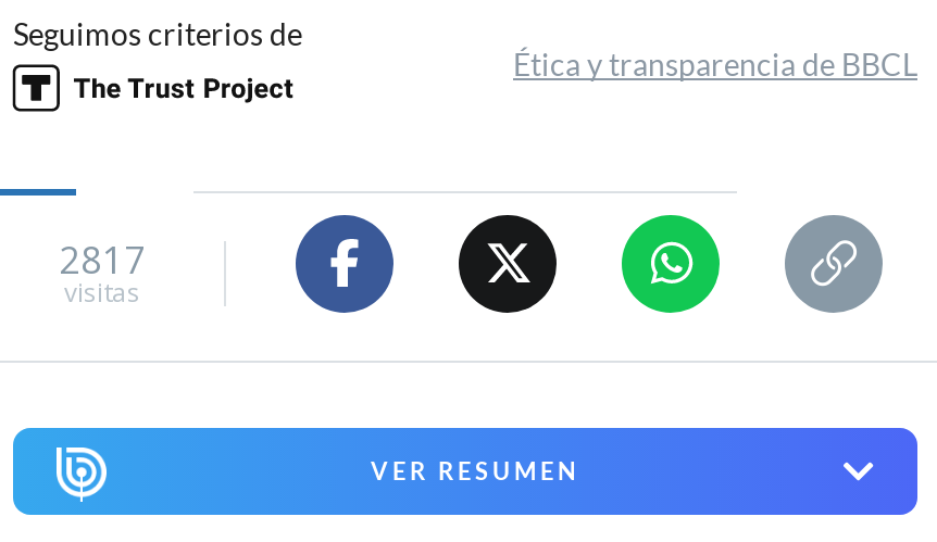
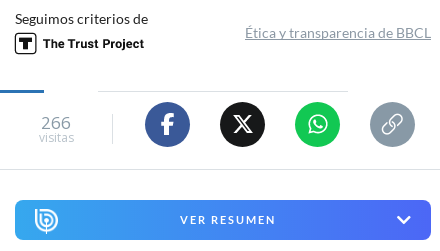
- 2817
+ 266
